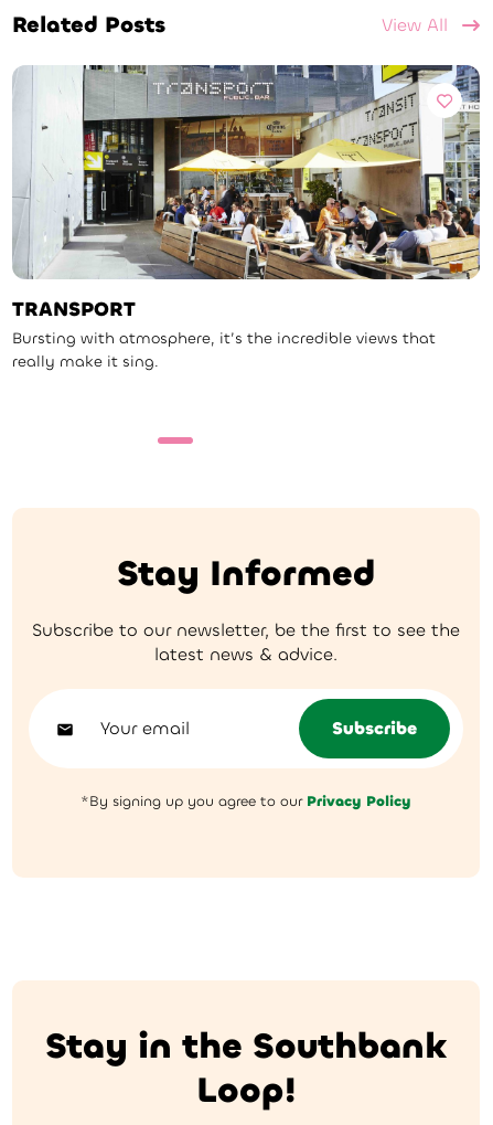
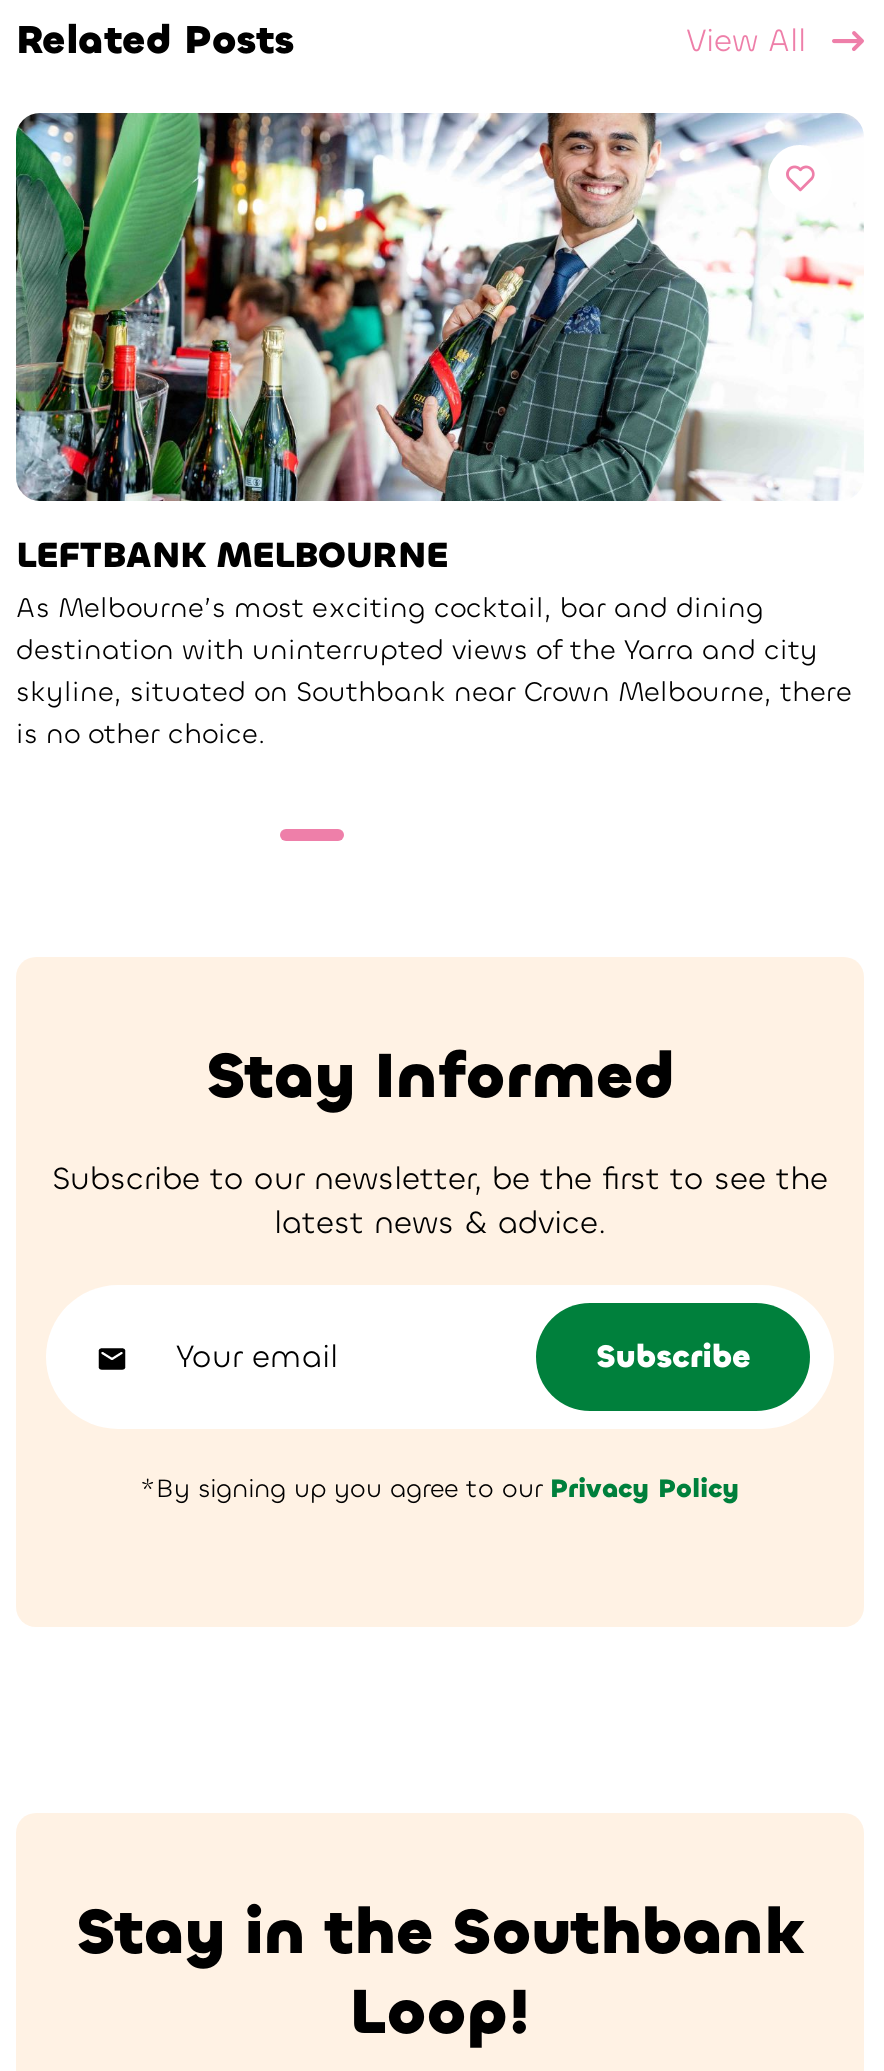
- [image]
- TRANSPORT
- Bursting with atmosphere, it’s the incredible views that
- really make it sing.
+ [image]
+ LEFTBANK MELBOURNE
+ As Melbourne’s most exciting cocktail, bar and dining
+ destination with uninterrupted views of the Yarra and city
+ skyline, situated on Southbank near Crown Melbourne, there
+ is no other choice.
